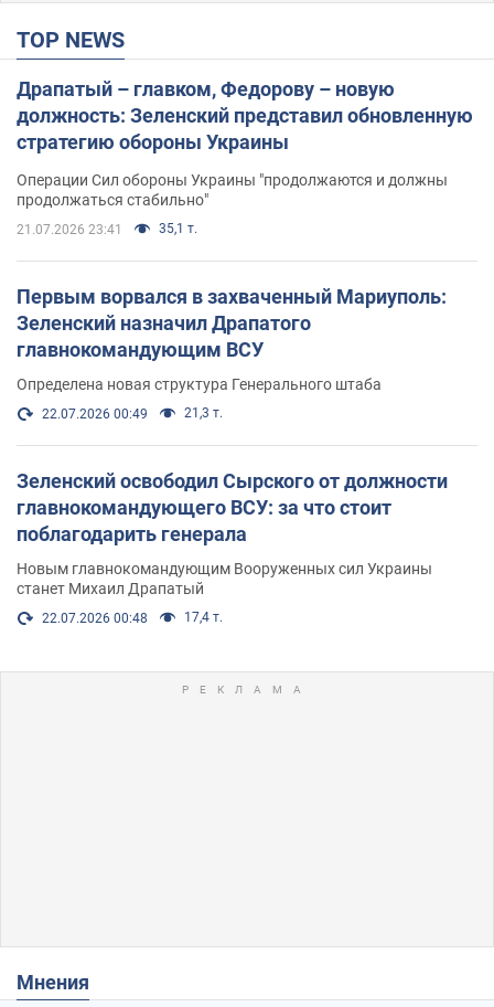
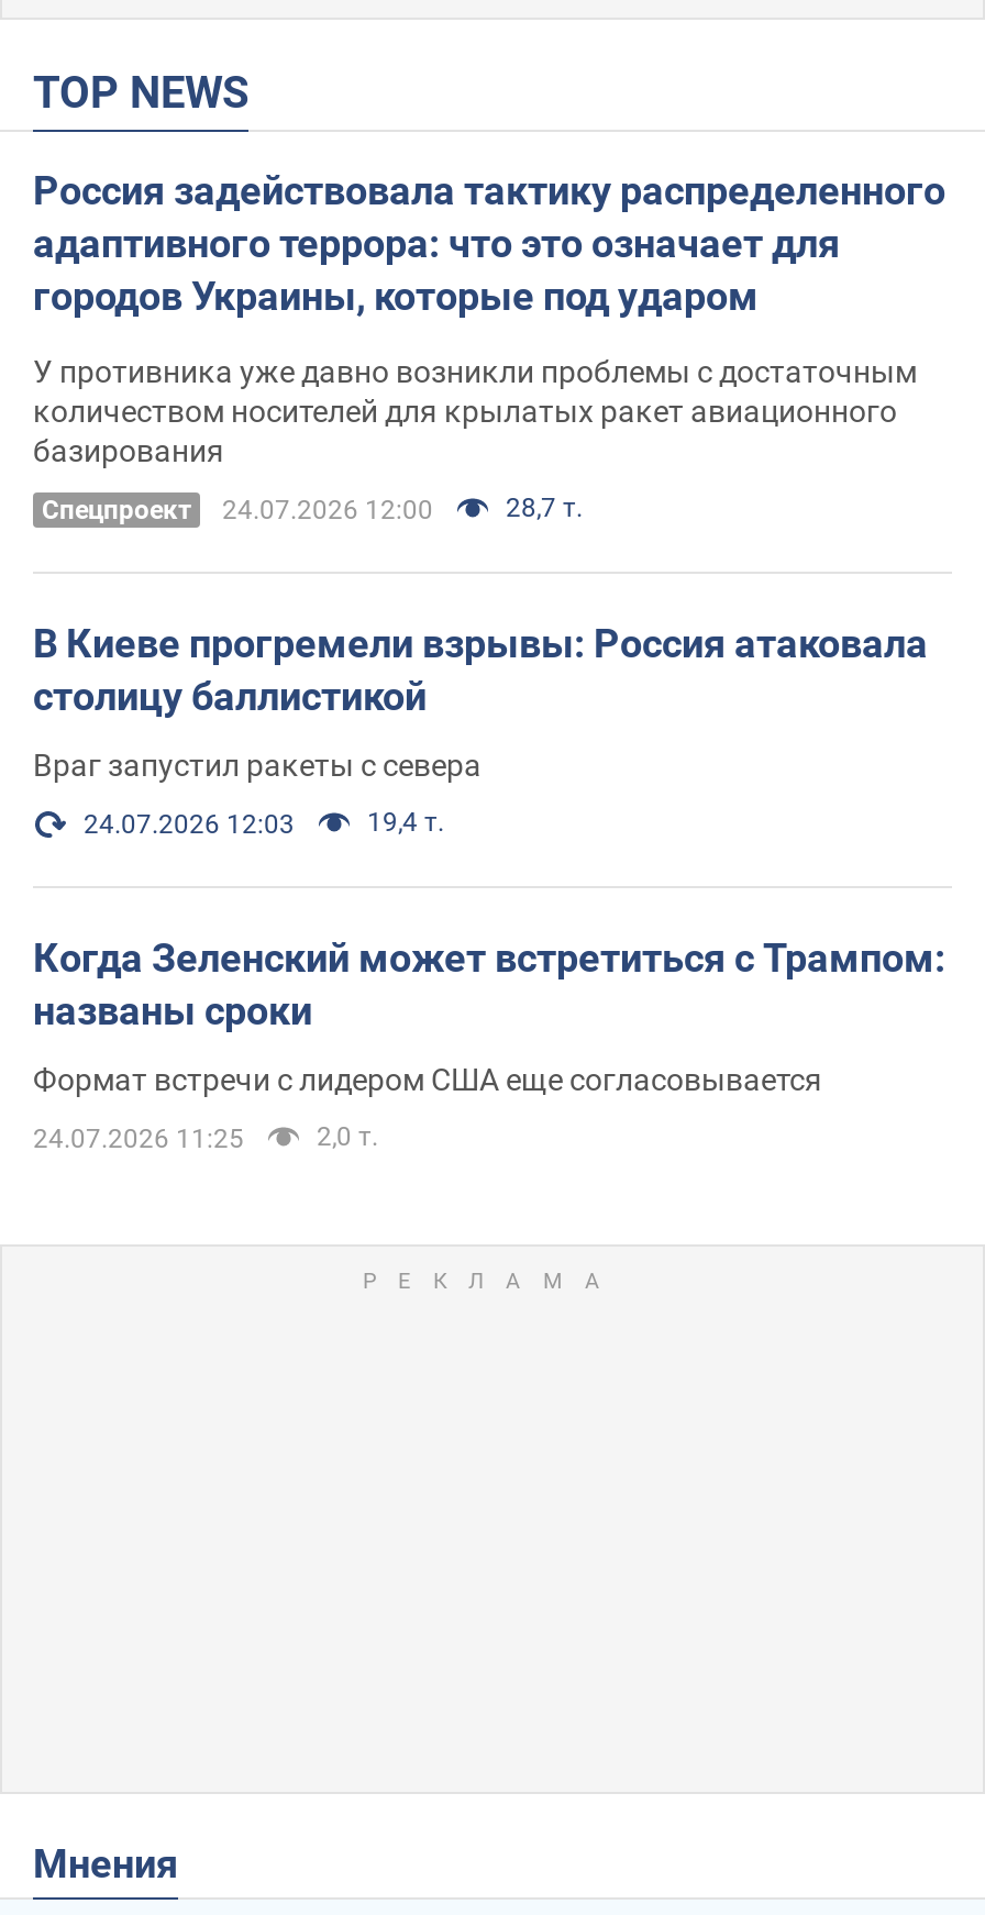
- Драпатый – главком, Федорову – новую
- должность: Зеленский представил обновленную
- стратегию обороны Украины
+ Россия задействовала тактику распределенного
+ адаптивного террора: что это означает для
+ городов Украины, которые под ударом

- Операции Сил обороны Украины "продолжаются и должны
- продолжаться стабильно"
+ У противника уже давно возникли проблемы с достаточным
+ количеством носителей для крылатых ракет авиационного
+ базирования

- 21.07.2026 23:41
- 35,1 т.
+ Спецпроект
+ 24.07.2026 12:00
+ 28,7 т.

- Первым ворвался в захваченный Мариуполь:
- Зеленский назначил Драпатого
- главнокомандующим ВСУ
+ В Киеве прогремели взрывы: Россия атаковала
+ столицу баллистикой

- Определена новая структура Генерального штаба
+ Враг запустил ракеты с севера

- 22.07.2026 00:49
- 21,3 т.
+ 24.07.2026 12:03
+ 19,4 т.

- Зеленский освободил Сырского от должности
- главнокомандующего ВСУ: за что стоит
- поблагодарить генерала
+ Когда Зеленский может встретиться с Трампом:
+ названы сроки

- Новым главнокомандующим Вооруженных сил Украины
- станет Михаил Драпатый
+ Формат встречи с лидером США еще согласовывается

- 22.07.2026 00:48
- 17,4 т.
+ 24.07.2026 11:25
+ 2,0 т.
